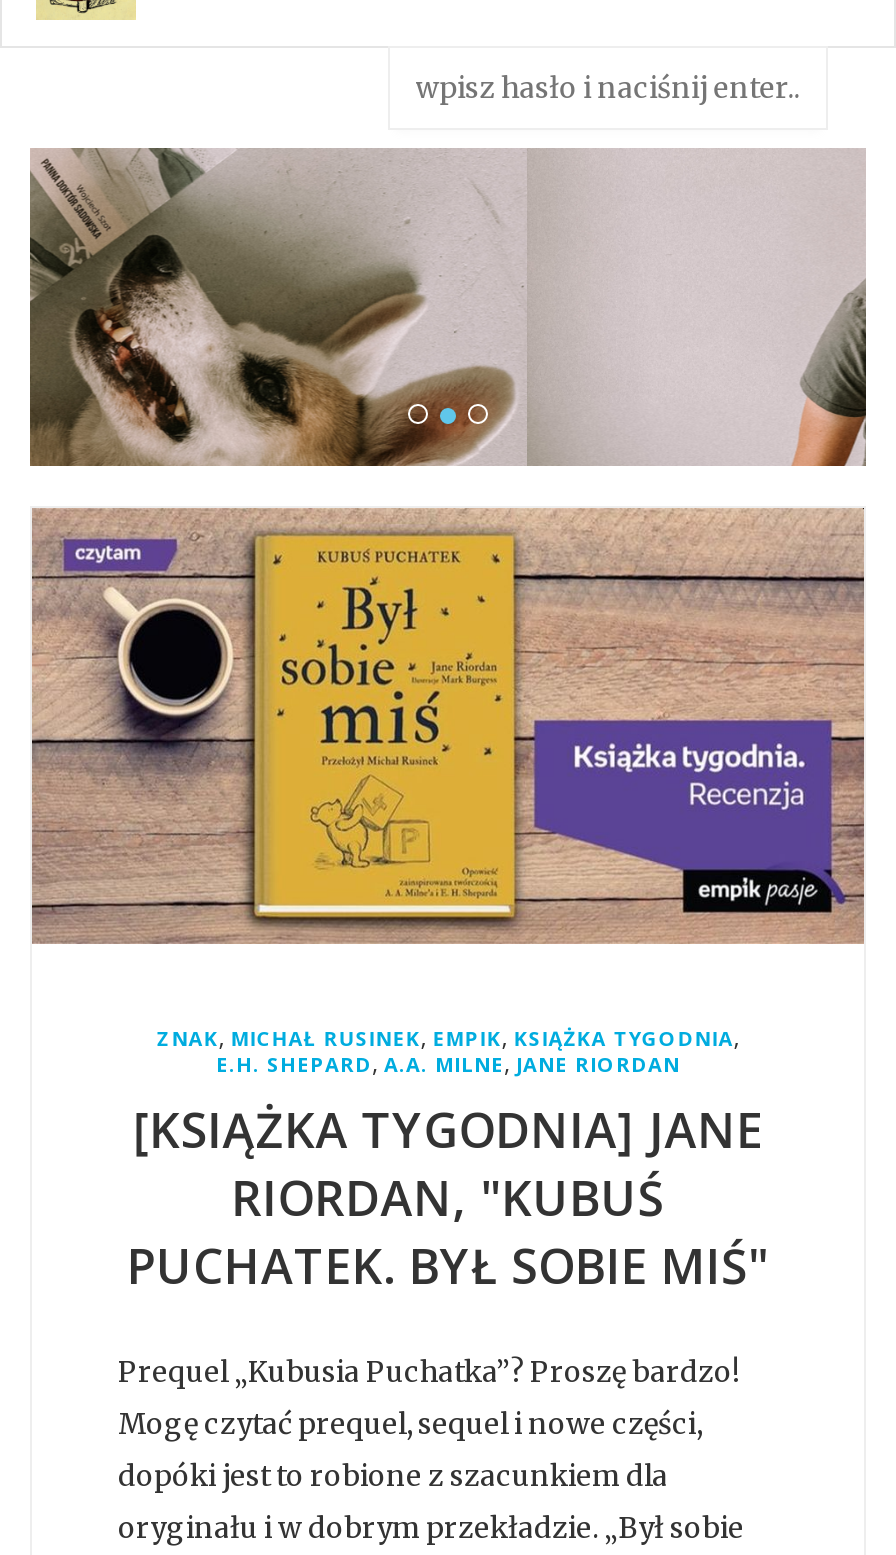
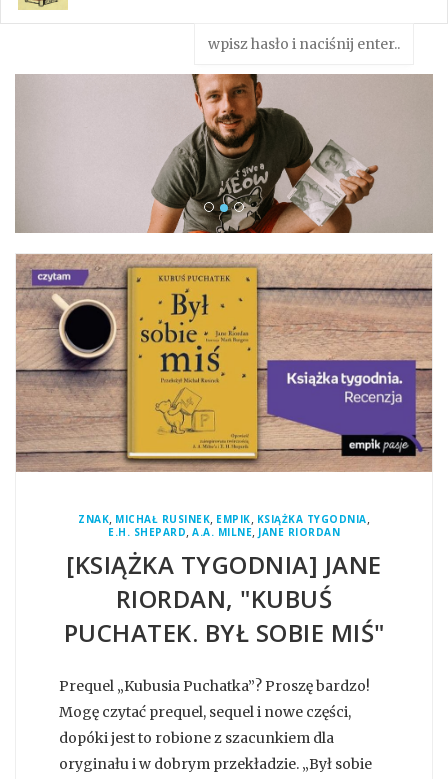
- [image]
+ [image]
